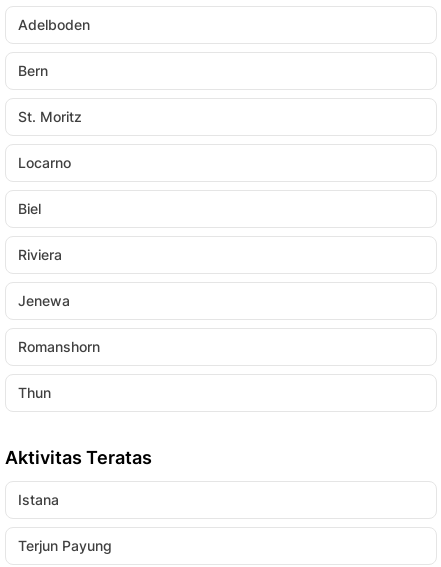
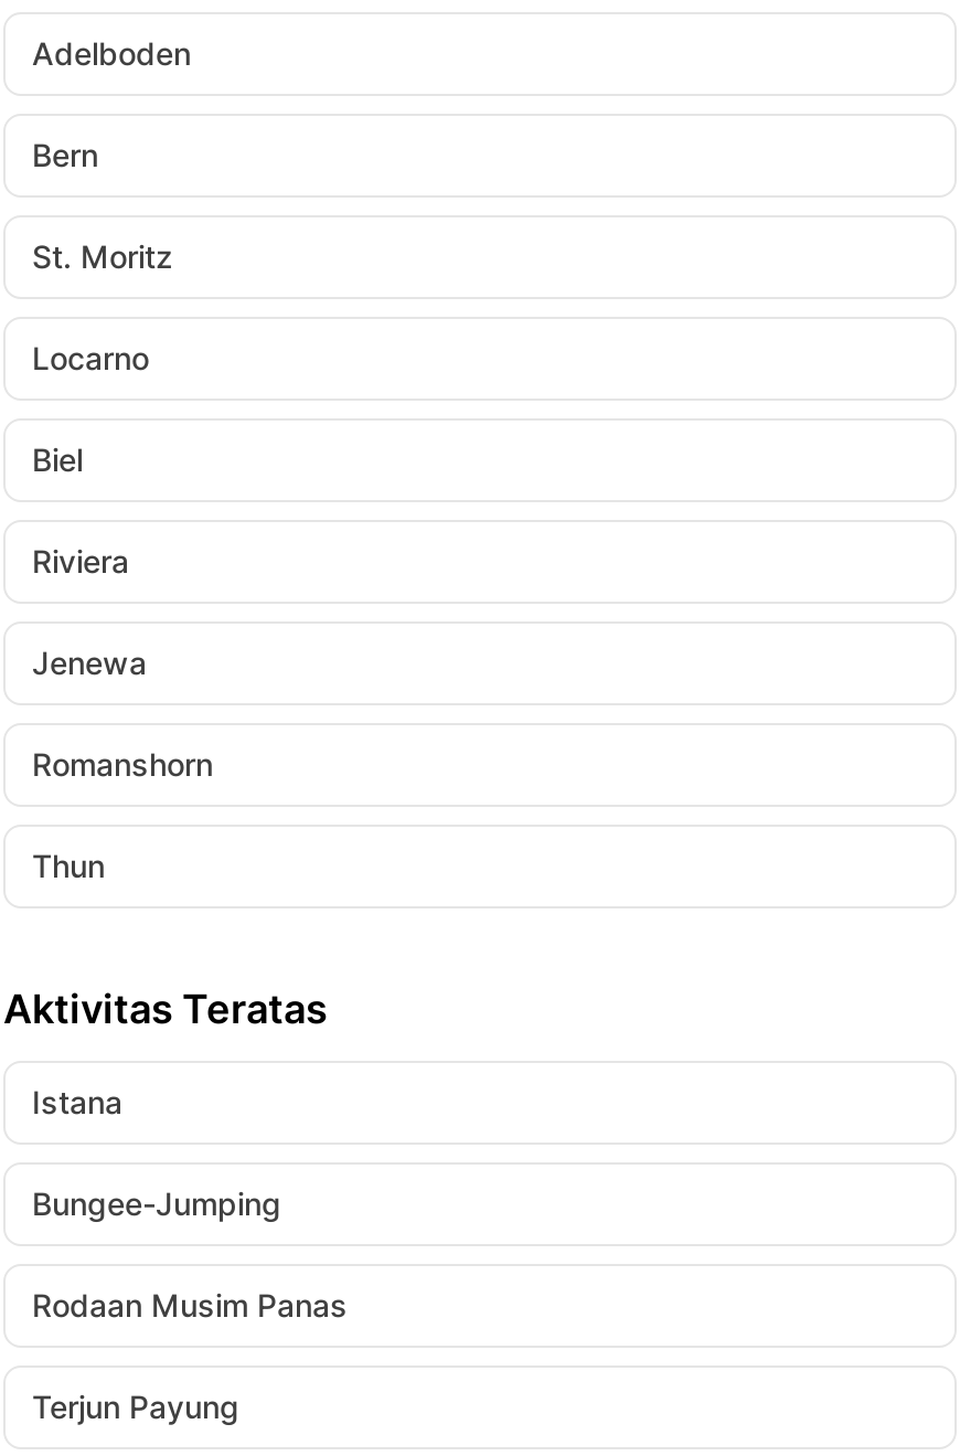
+ Bungee-Jumping
+ Rodaan Musim Panas
